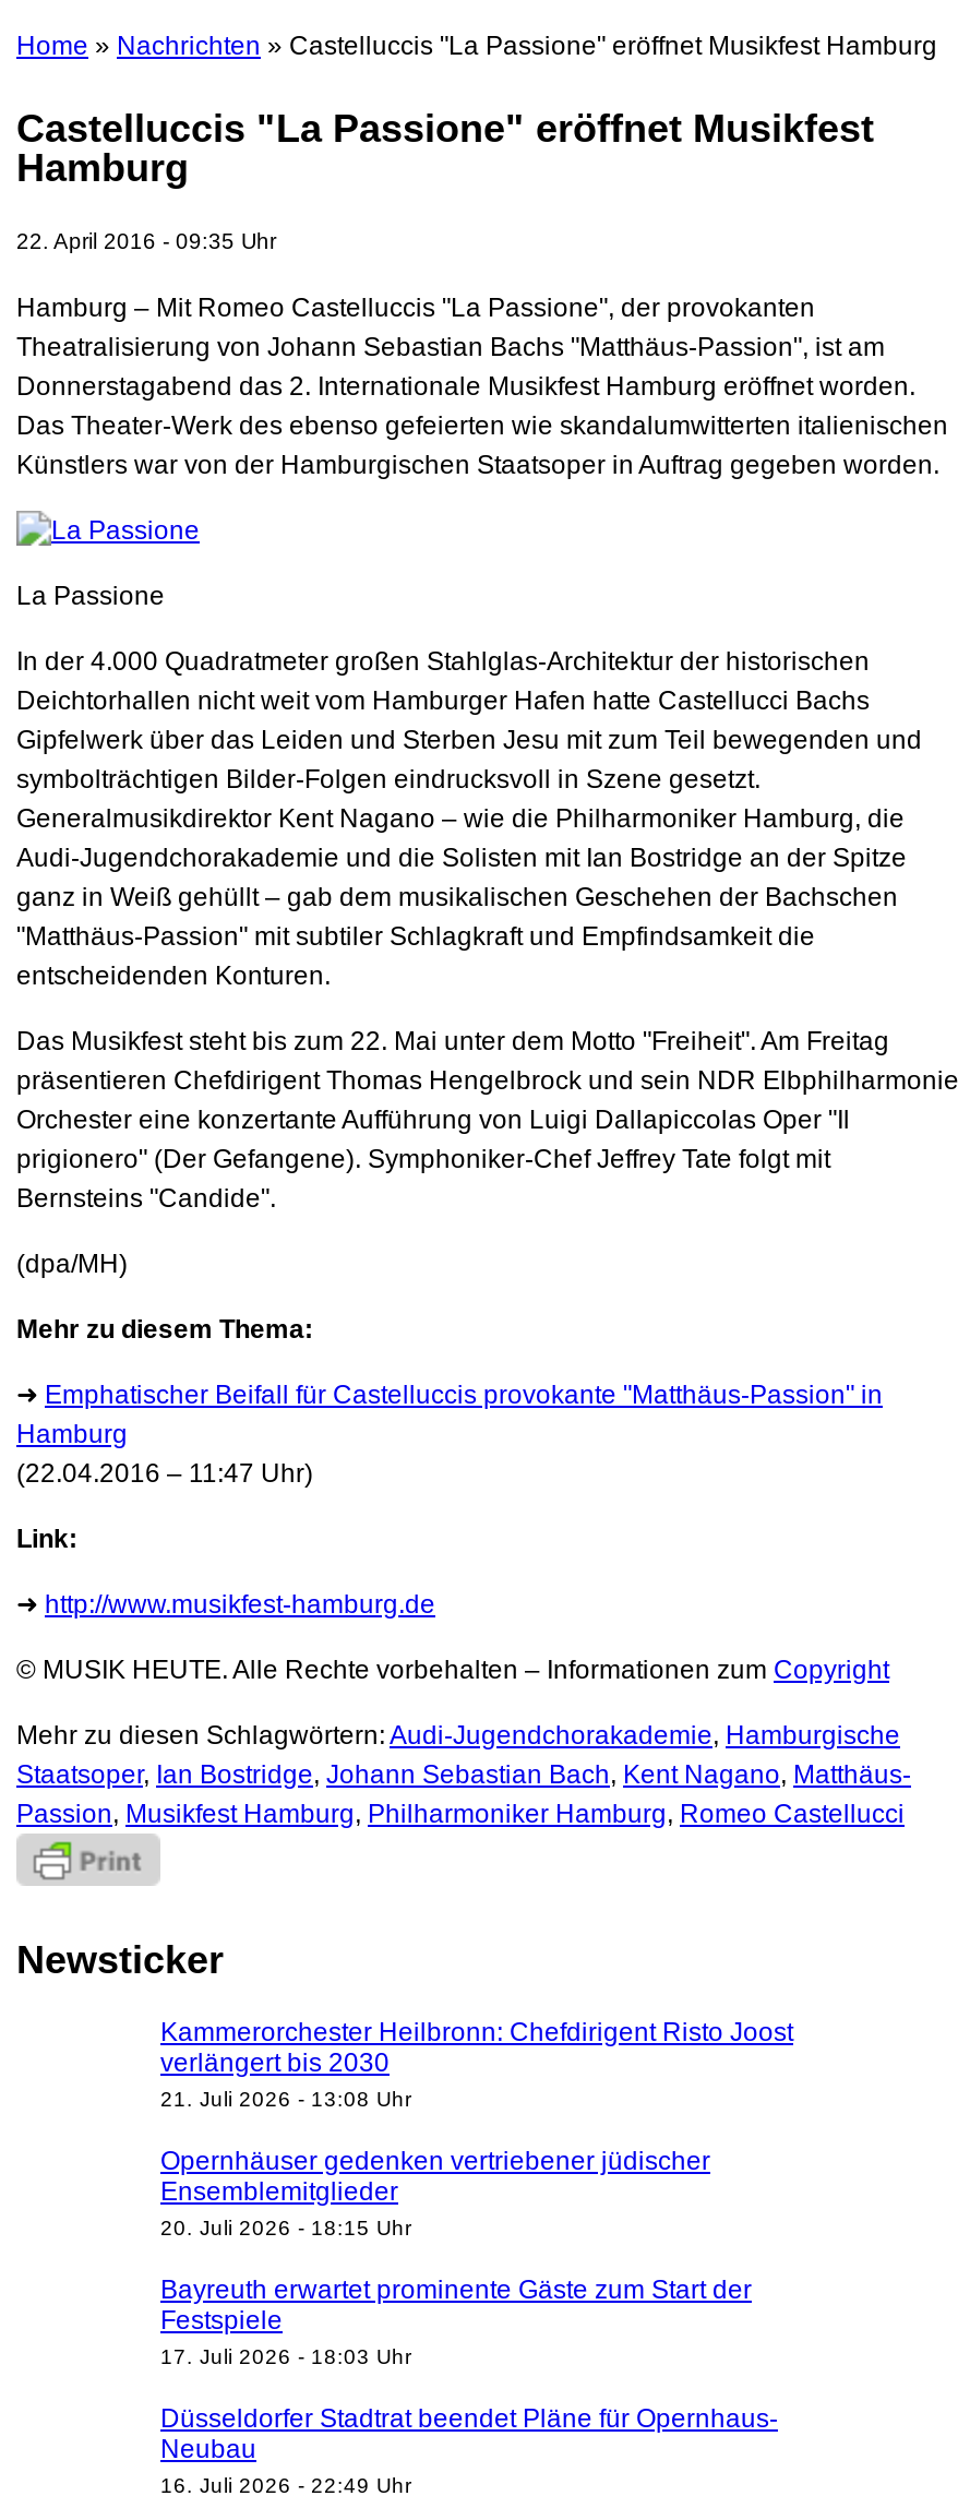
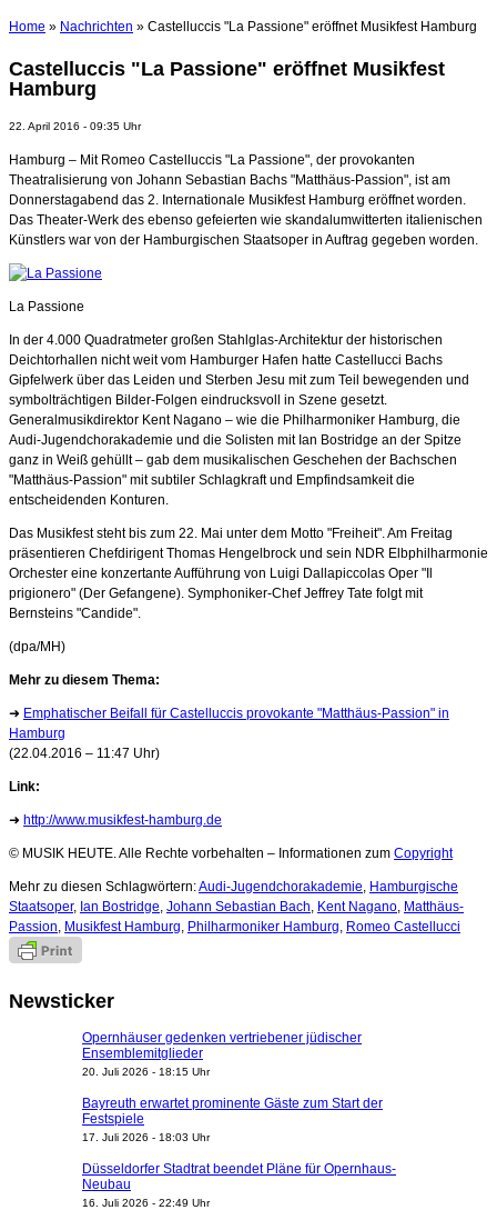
- Kammerorchester Heilbronn: Chefdirigent Risto Joost
- verlängert bis 2030
- 21. Juli 2026 - 13:08 Uhr
